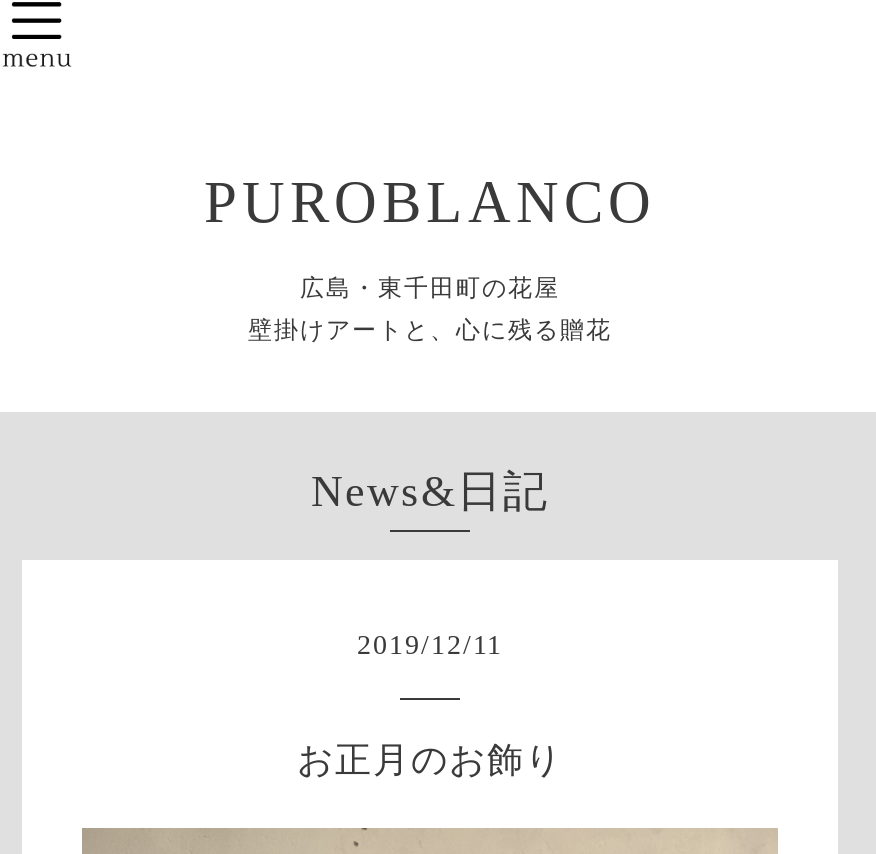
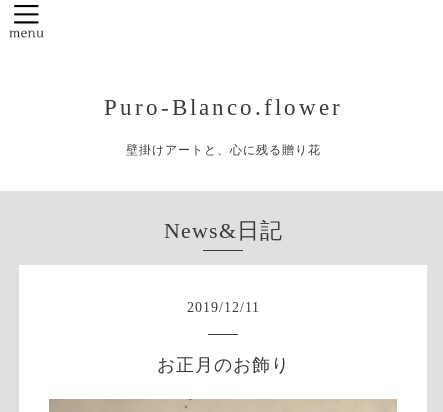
- PUROBLANCO
- 広島・東千田町の花屋
- 壁掛けアートと、心に残る贈花
+ Puro-Blanco.flower
+ 壁掛けアートと、心に残る贈り花
